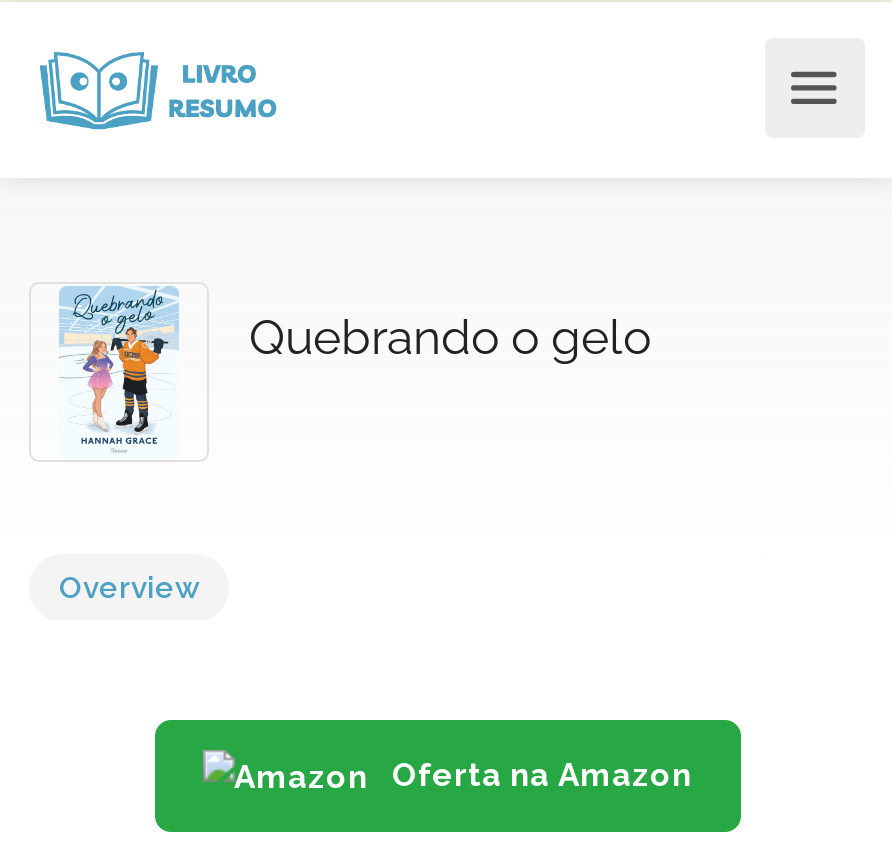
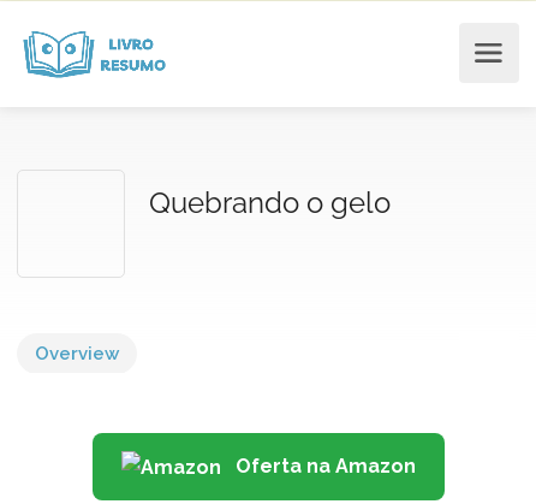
- [image]
